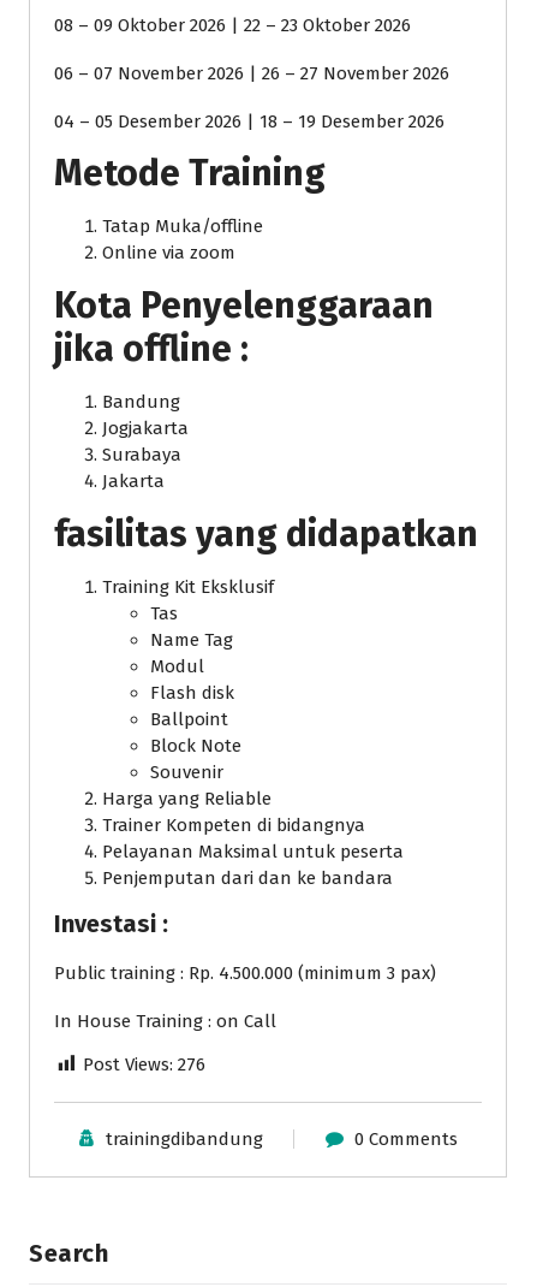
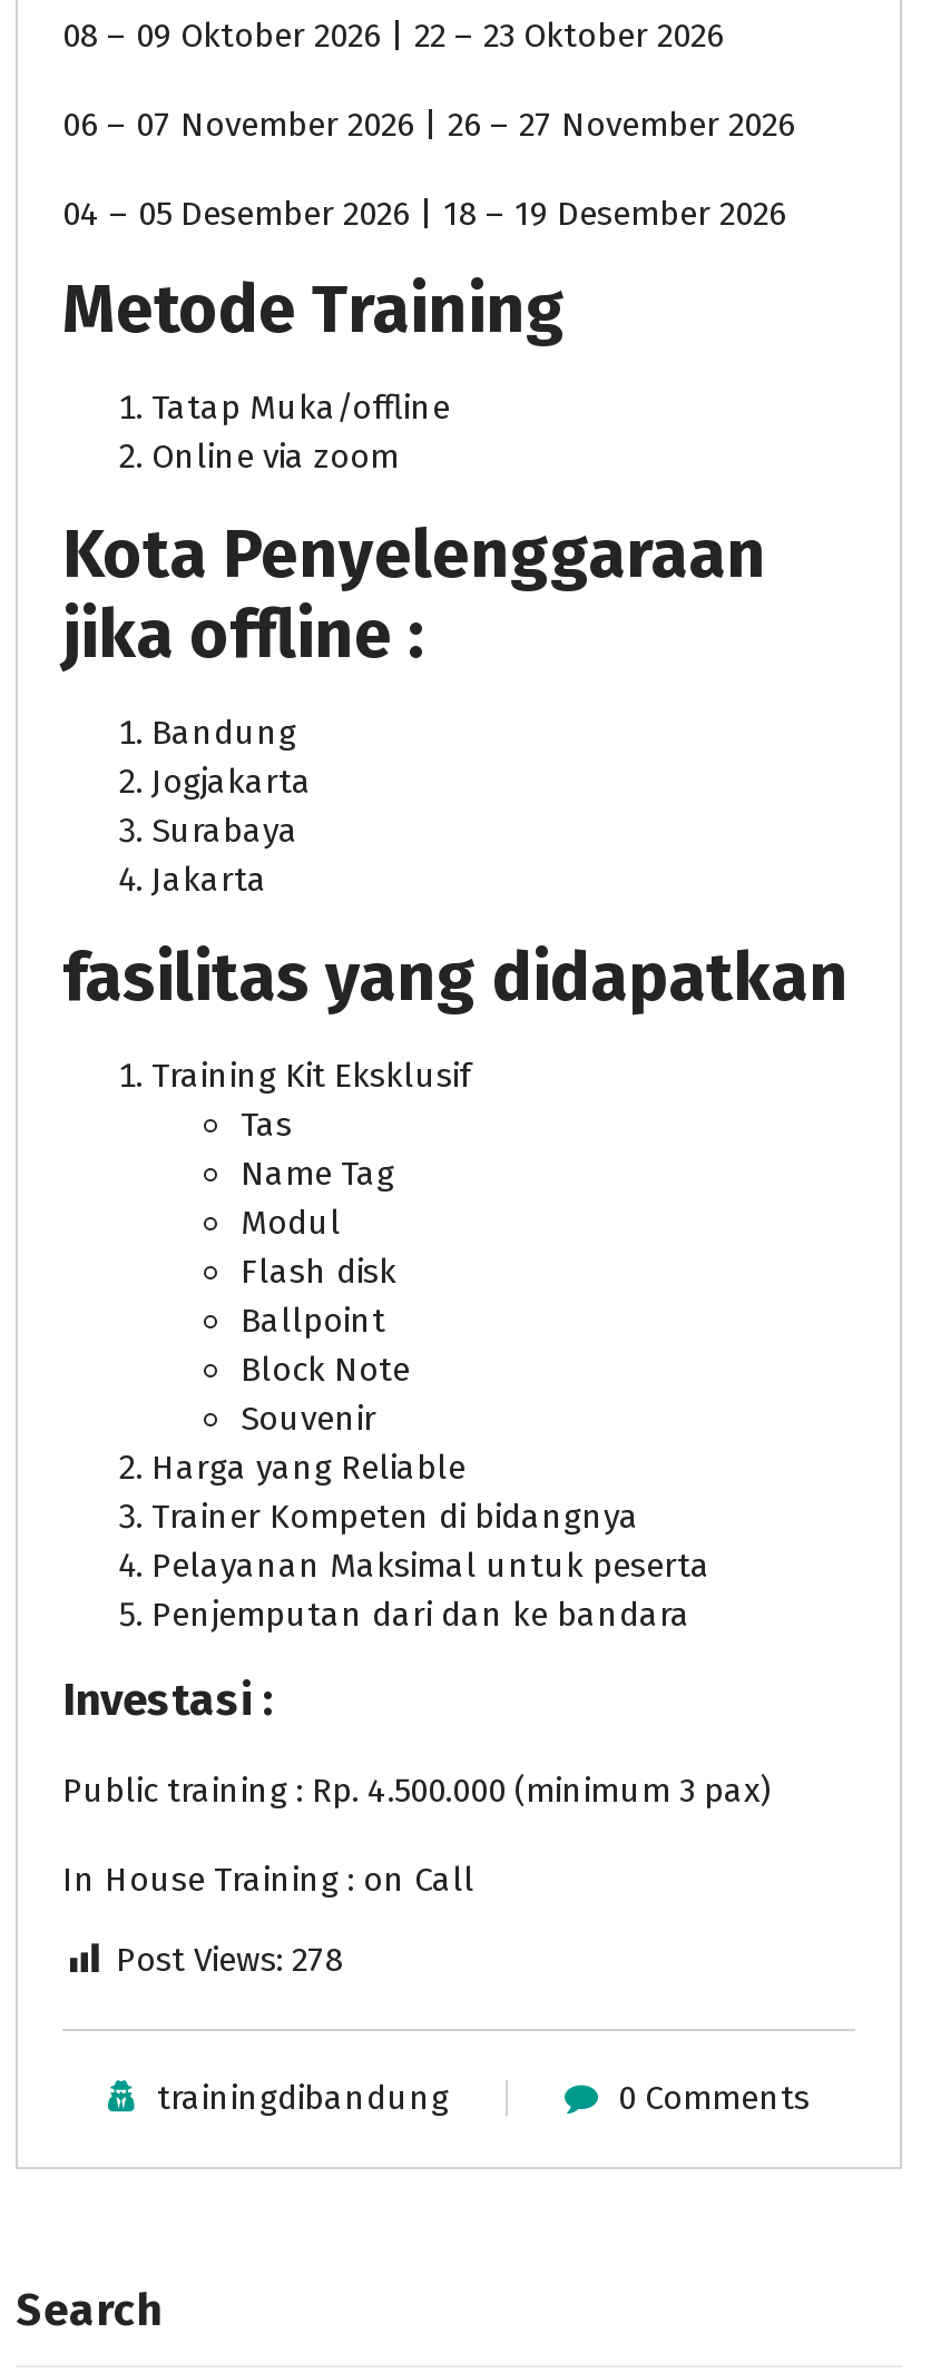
- Post Views: 276
+ Post Views: 278
